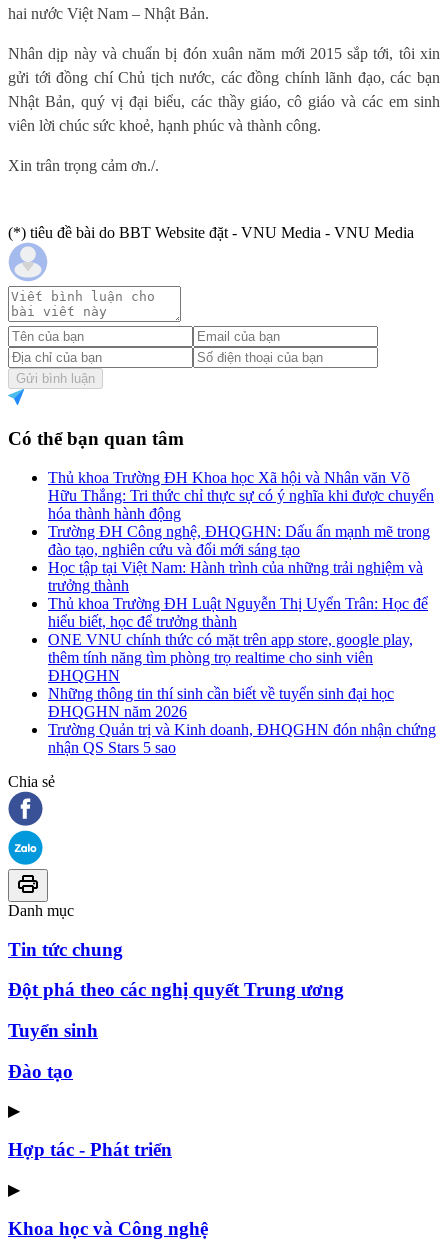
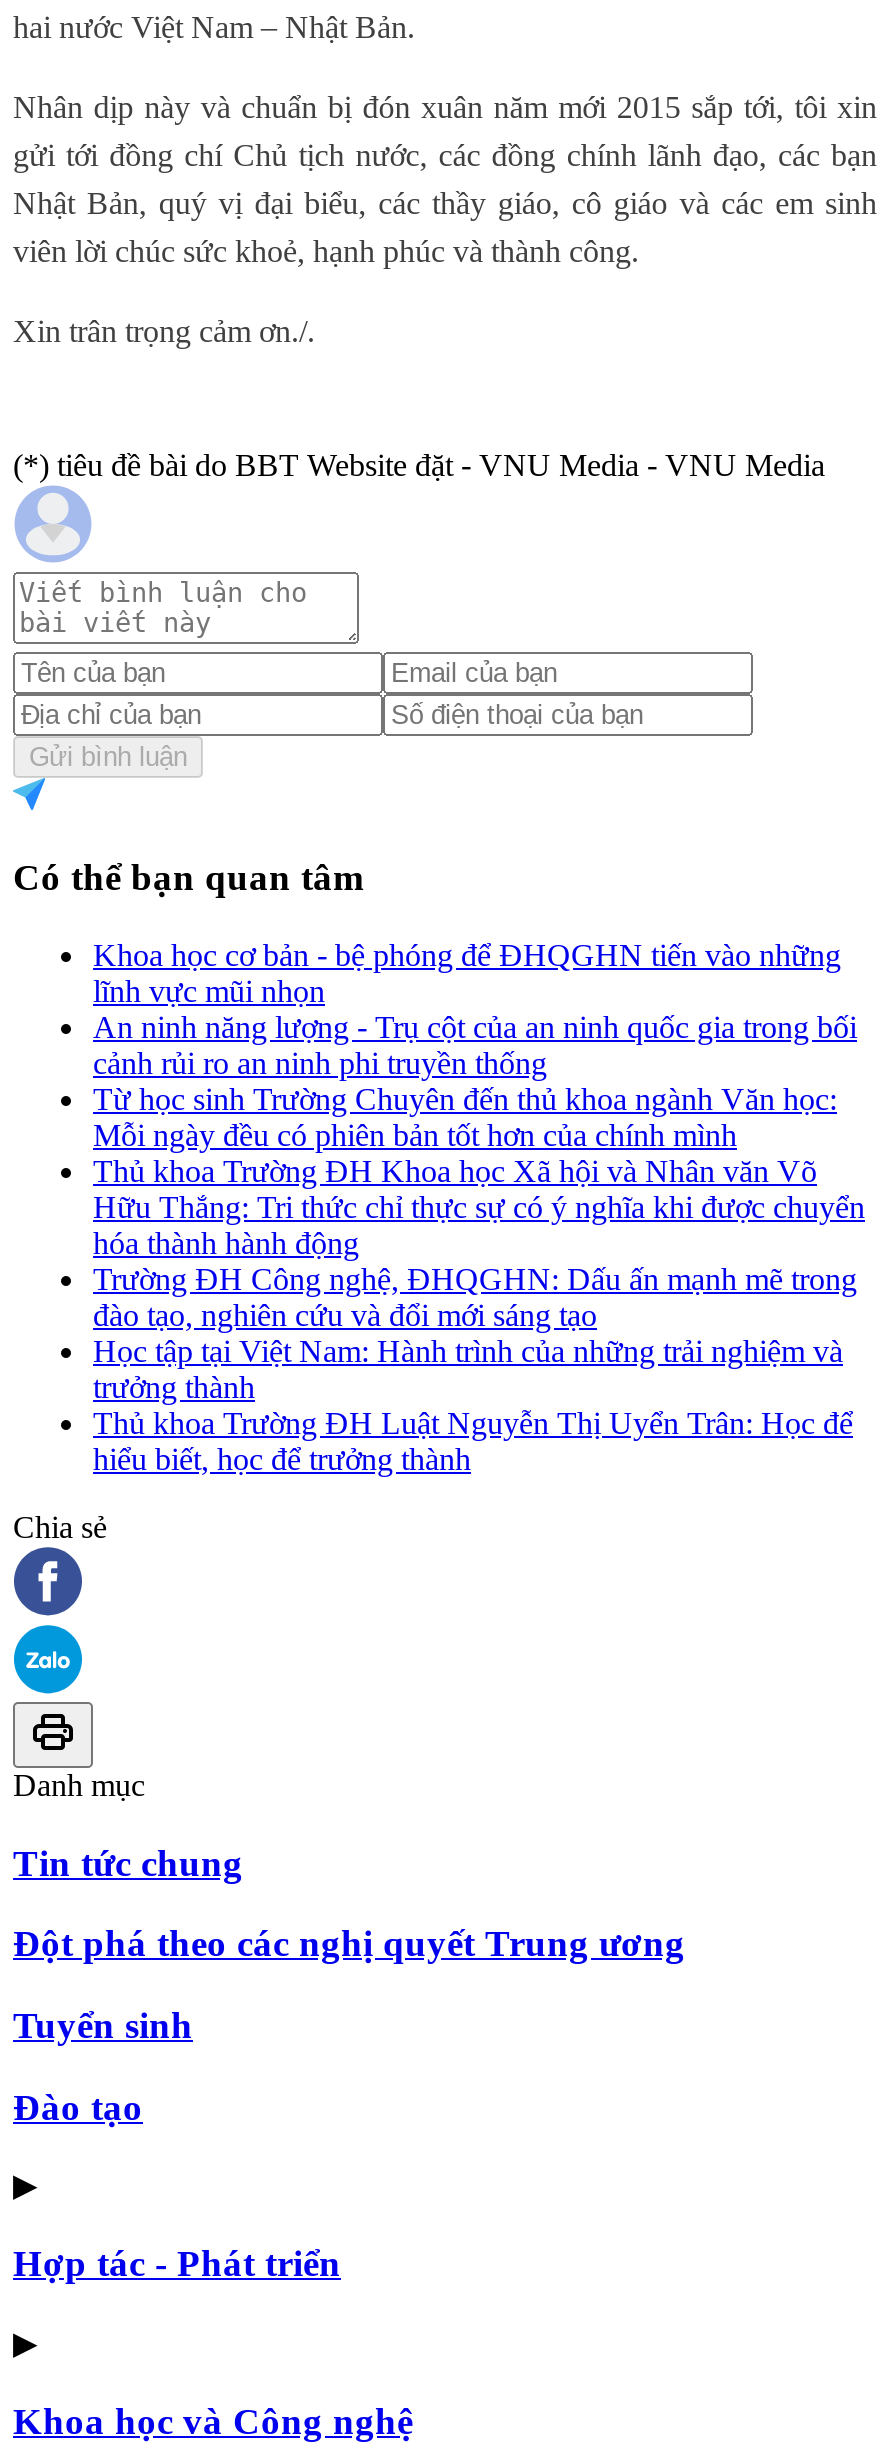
+ Khoa học cơ bản - bệ phóng để ĐHQGHN tiến vào những
+ lĩnh vực mũi nhọn
+ An ninh năng lượng - Trụ cột của an ninh quốc gia trong bối
+ cảnh rủi ro an ninh phi truyền thống
+ Từ học sinh Trường Chuyên đến thủ khoa ngành Văn học:
+ Mỗi ngày đều có phiên bản tốt hơn của chính mình

moved down: Thủ khoa Trường ĐH Khoa học Xã hội và Nhân văn Võ | Hữu Thắng: Tri thức chỉ thực sự có ý nghĩa khi được chuyển | hóa thành hành động | ... | Thủ khoa Trường ĐH Luật Nguyễn Thị Uyển Trân: Học để | hiểu biết, học để trưởng thành

- ONE VNU chính thức có mặt trên app store, google play,
- thêm tính năng tìm phòng trọ realtime cho sinh viên
- ĐHQGHN
- Những thông tin thí sinh cần biết về tuyển sinh đại học
- ĐHQGHN năm 2026
- Trường Quản trị và Kinh doanh, ĐHQGHN đón nhận chứng
- nhận QS Stars 5 sao
